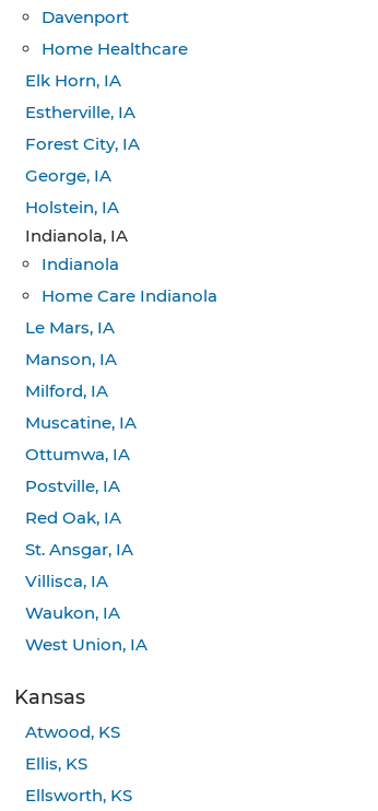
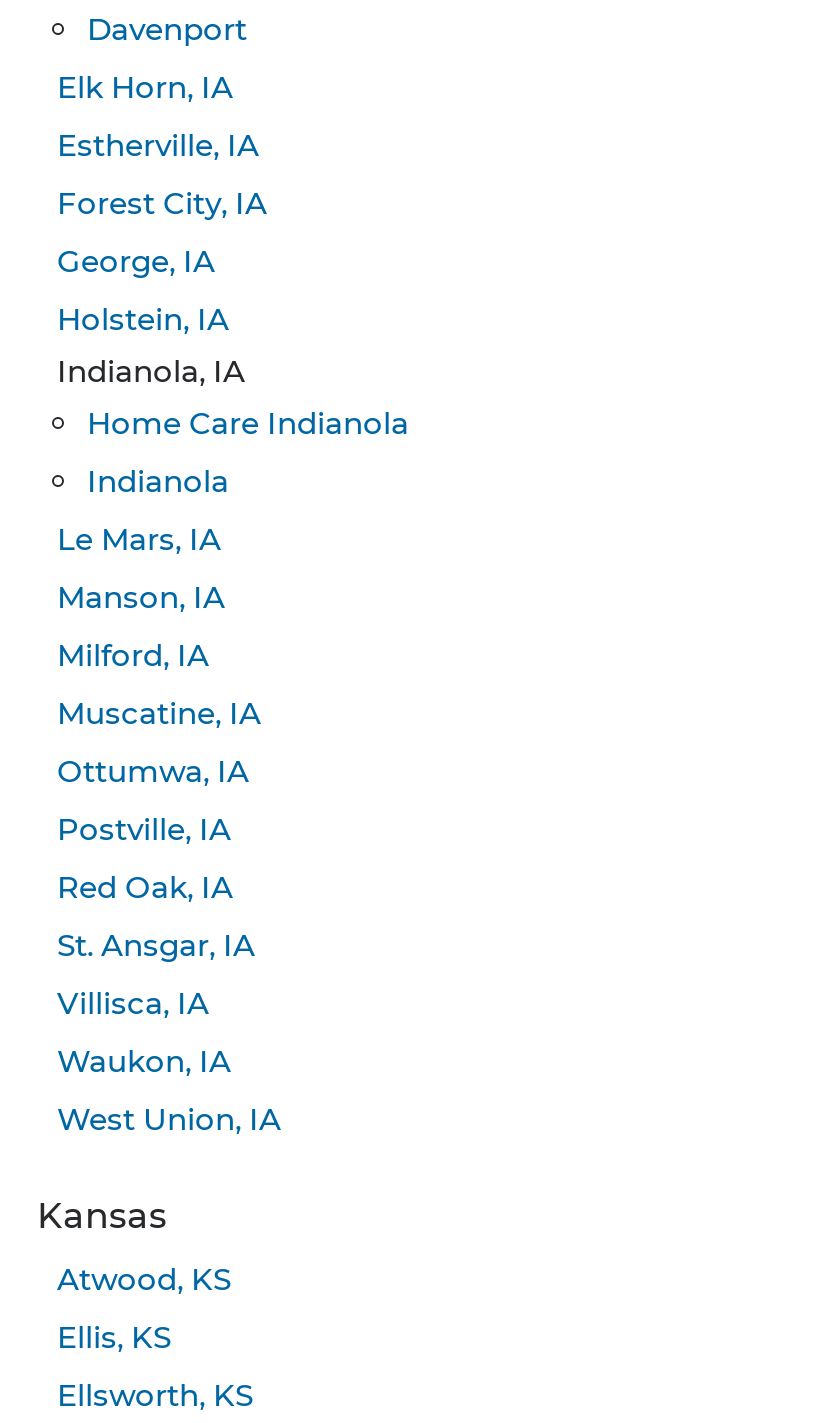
- Home Healthcare

moved up: Home Care Indianola
